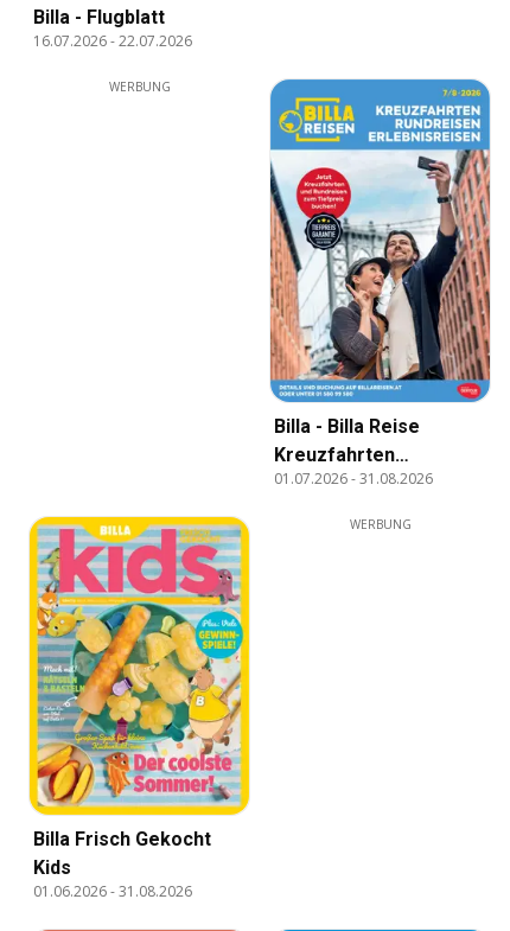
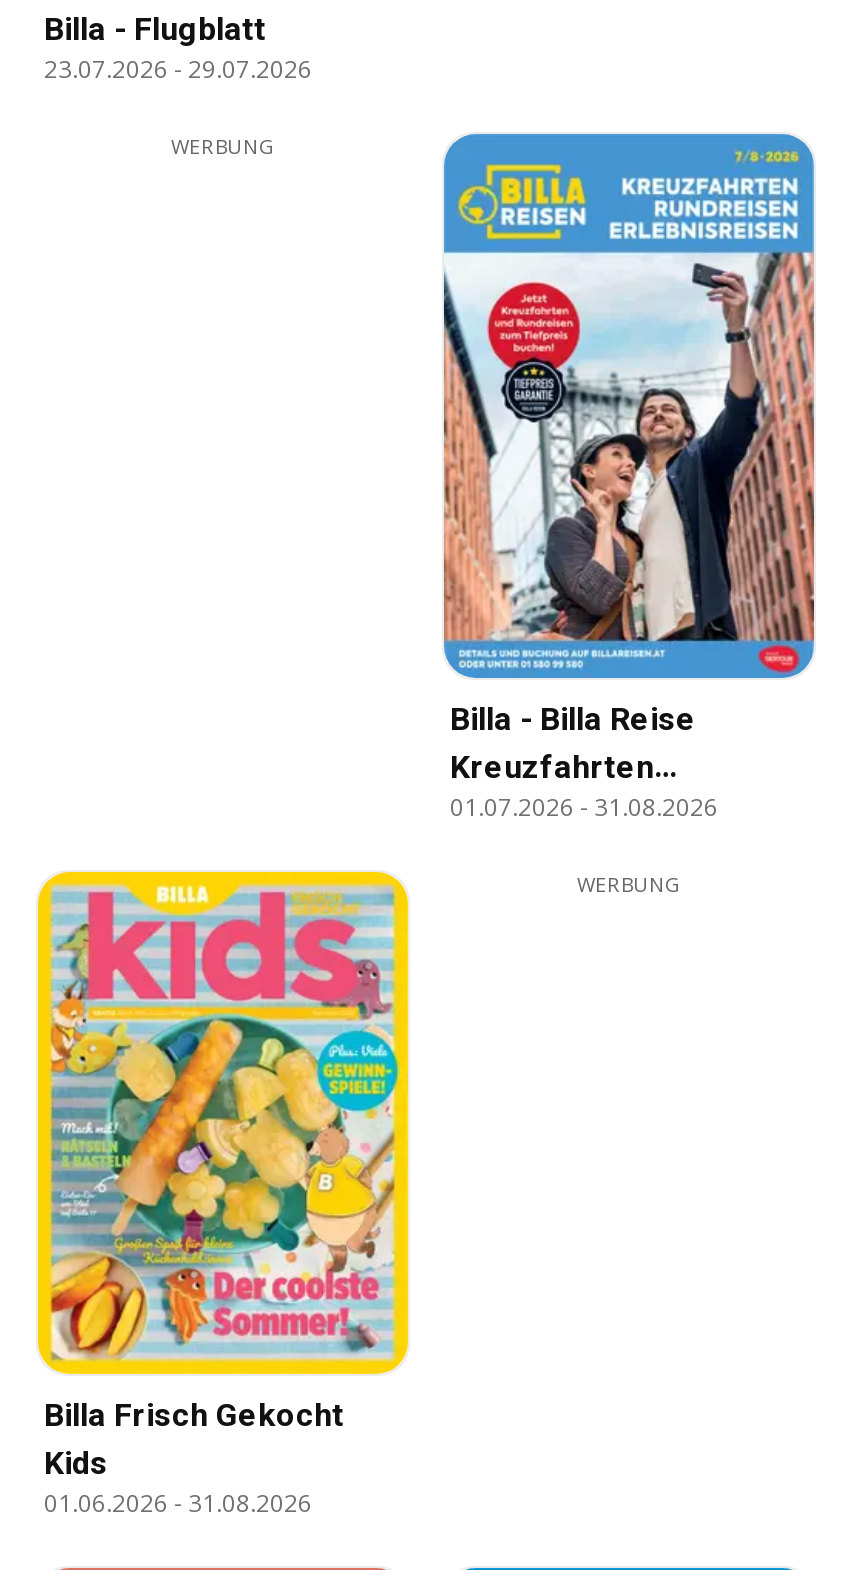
- 16.07.2026 - 22.07.2026
+ 23.07.2026 - 29.07.2026
